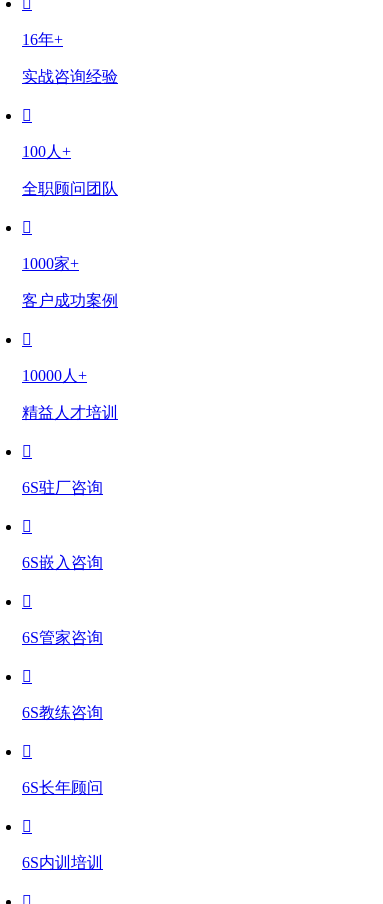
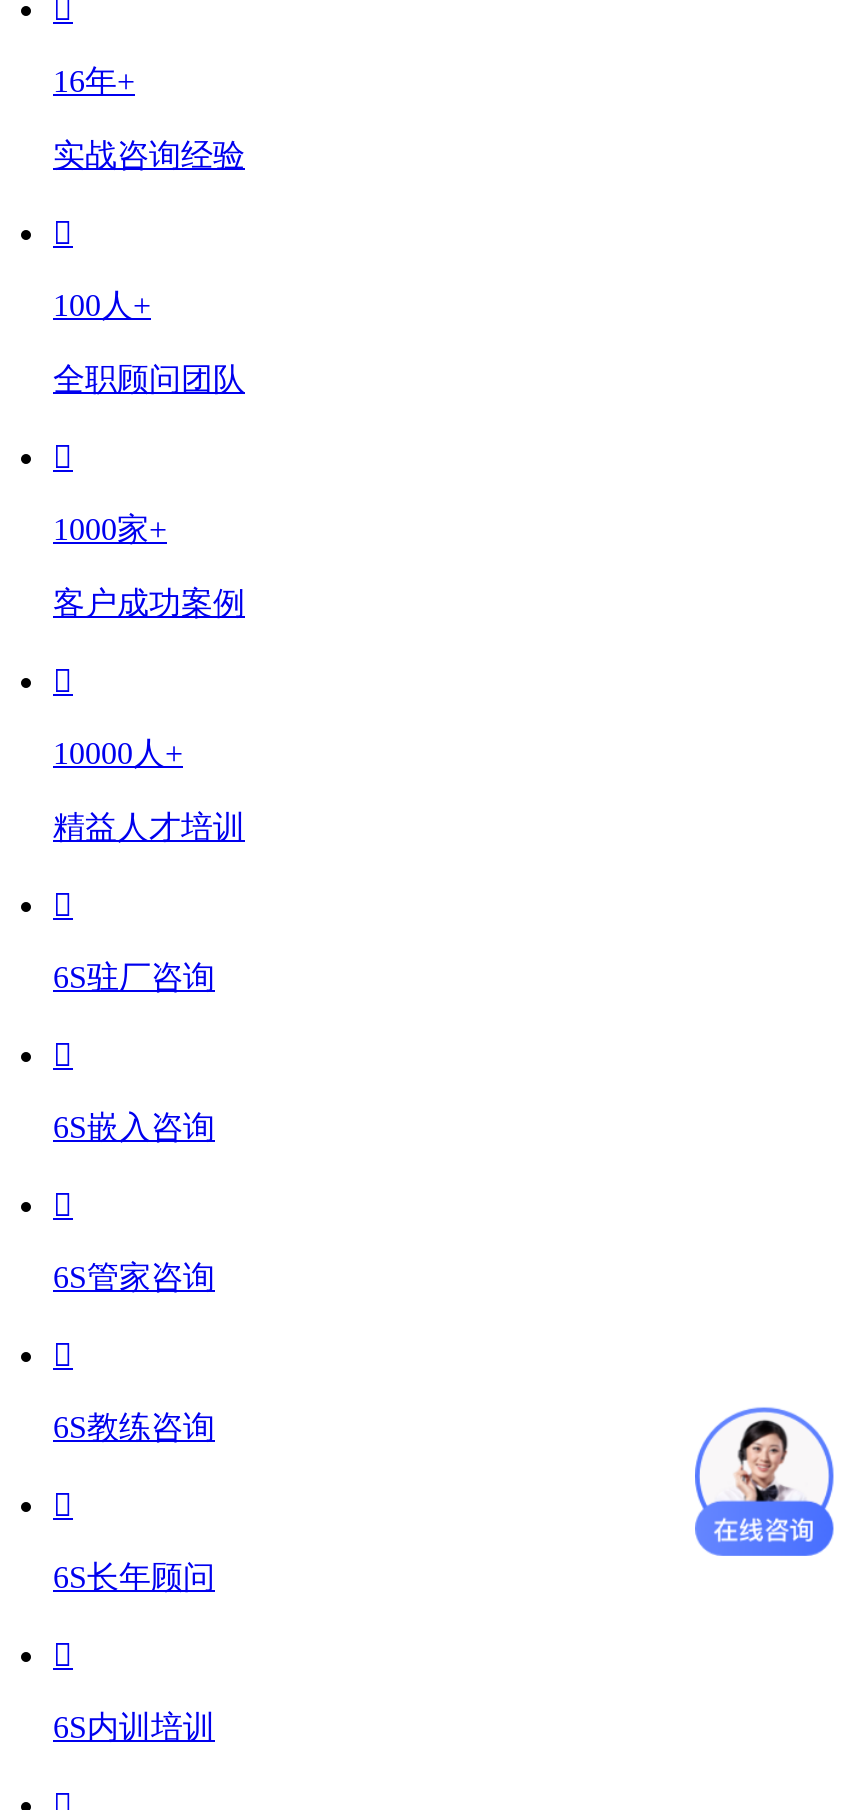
+ [image]
